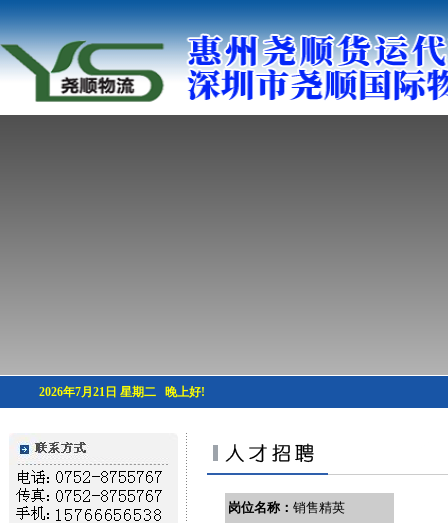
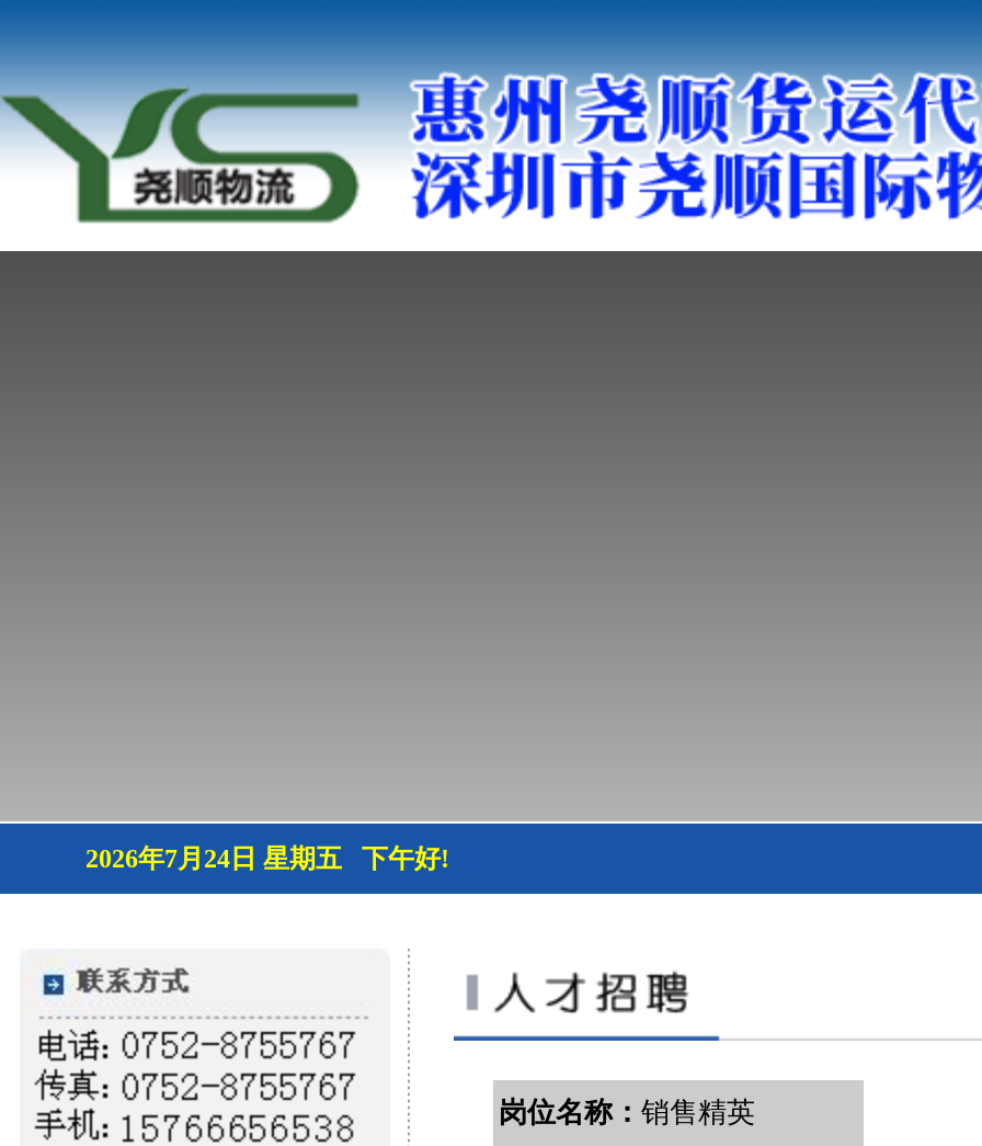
- 2026年7月21日 星期二 晚上好!
+ 2026年7月24日 星期五 下午好!
